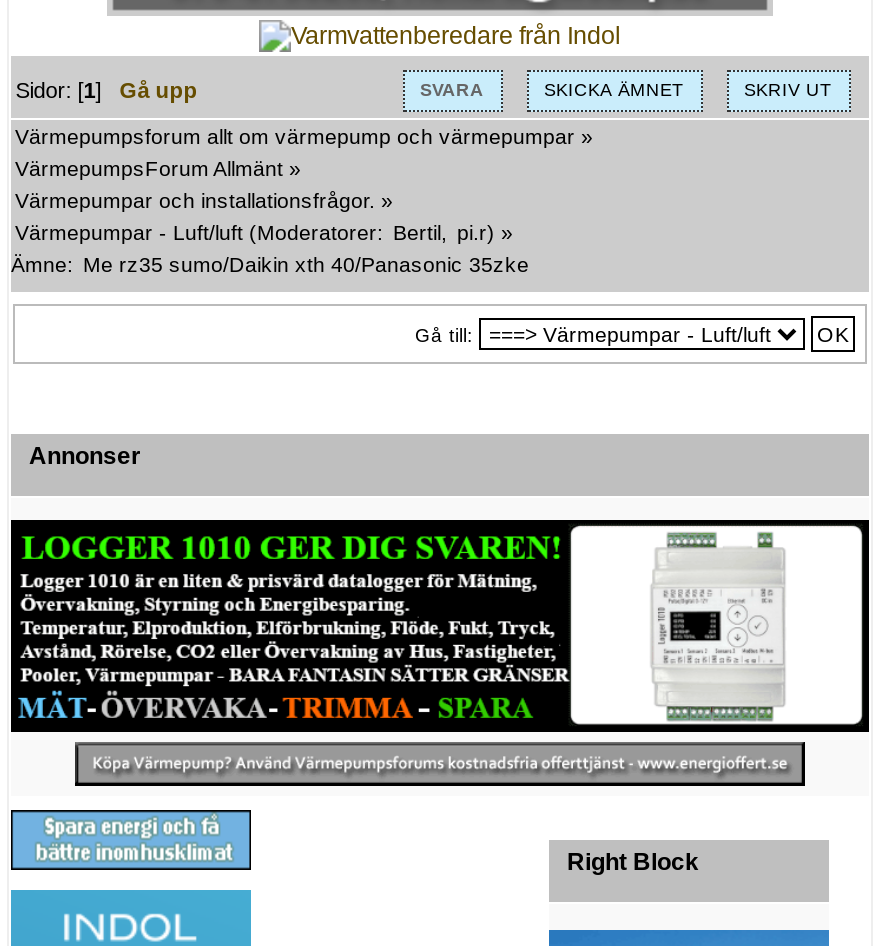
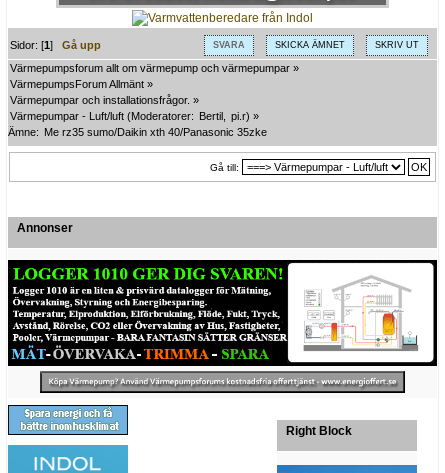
- [image]
+ [image]
